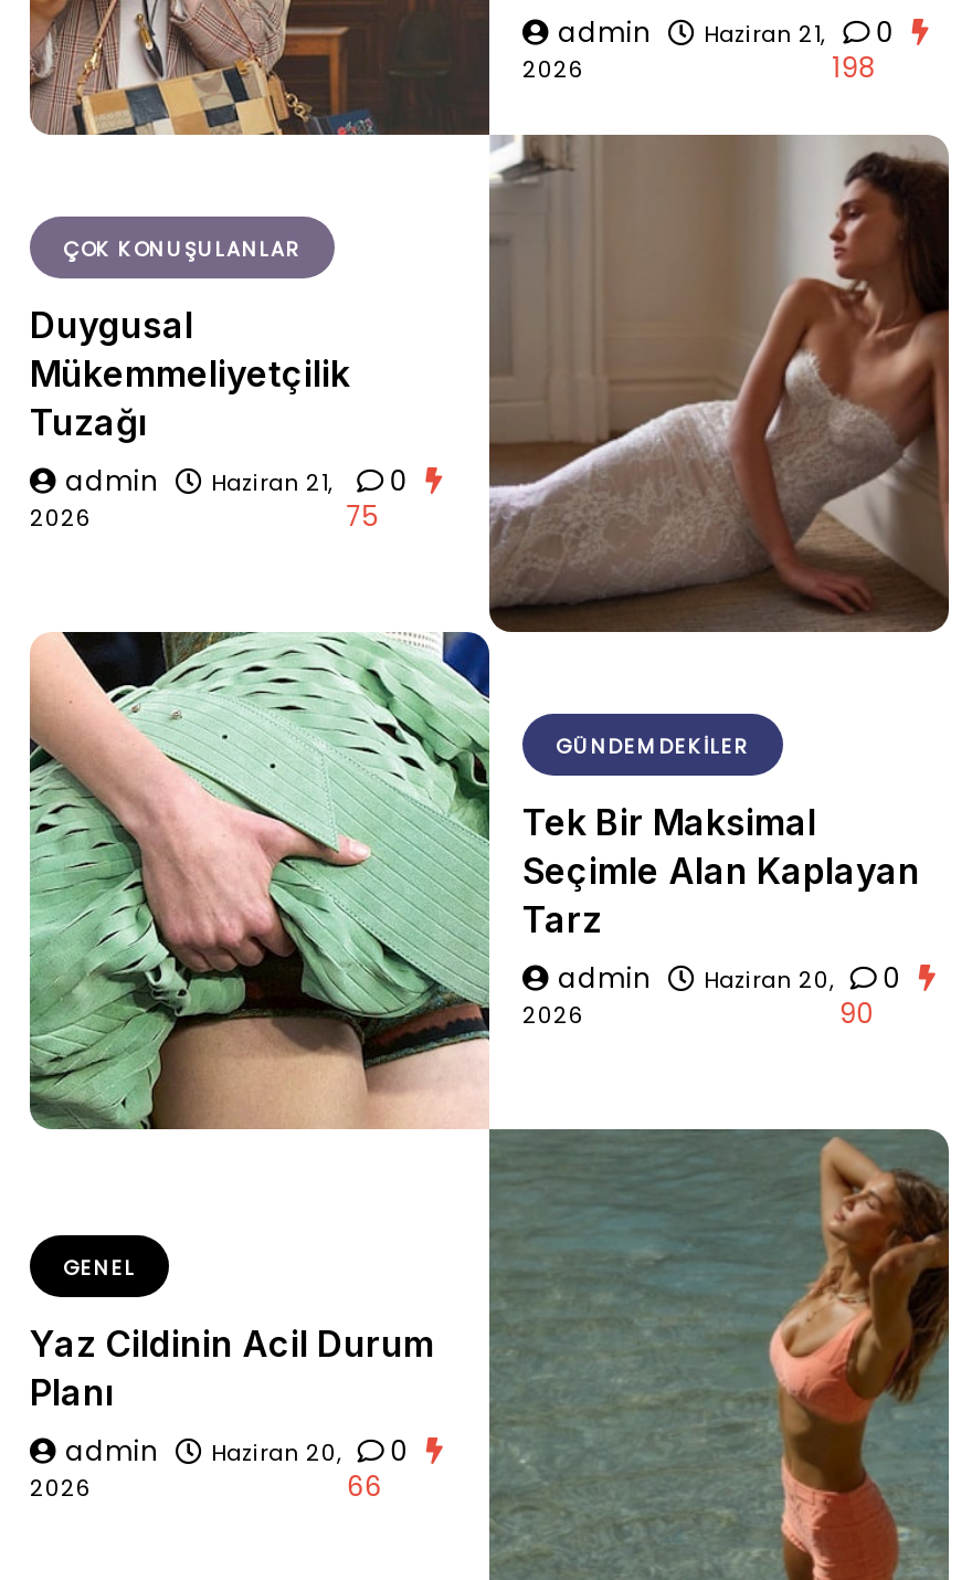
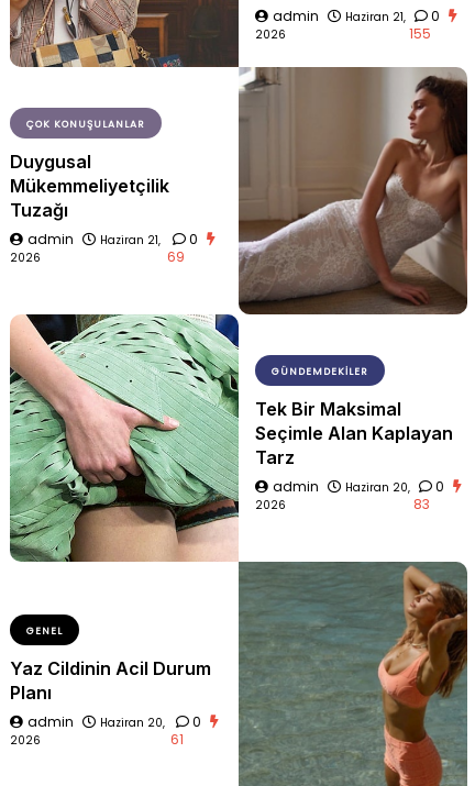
- 198
+ 155

- 75
+ 69

- 90
+ 83

- 66
+ 61
